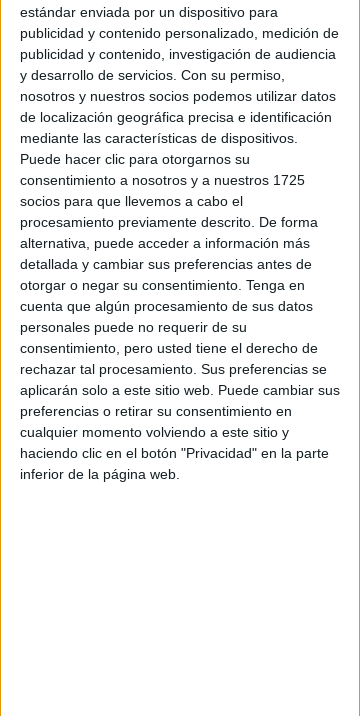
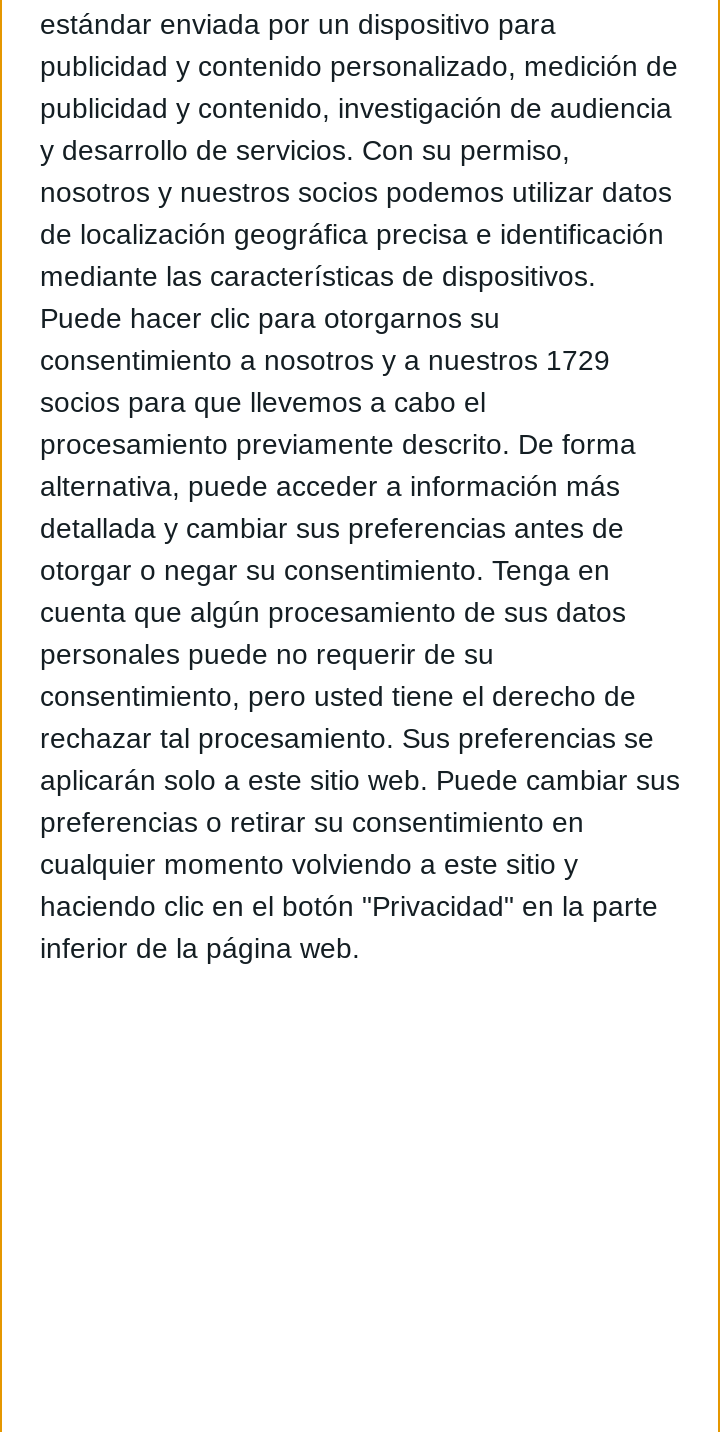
- consentimiento a nosotros y a nuestros 1725
+ consentimiento a nosotros y a nuestros 1729
